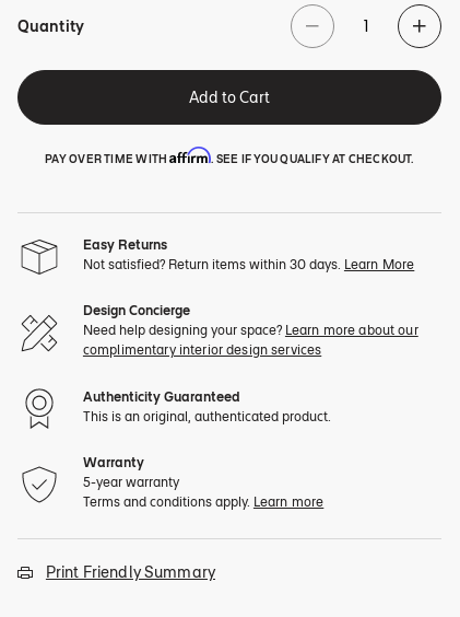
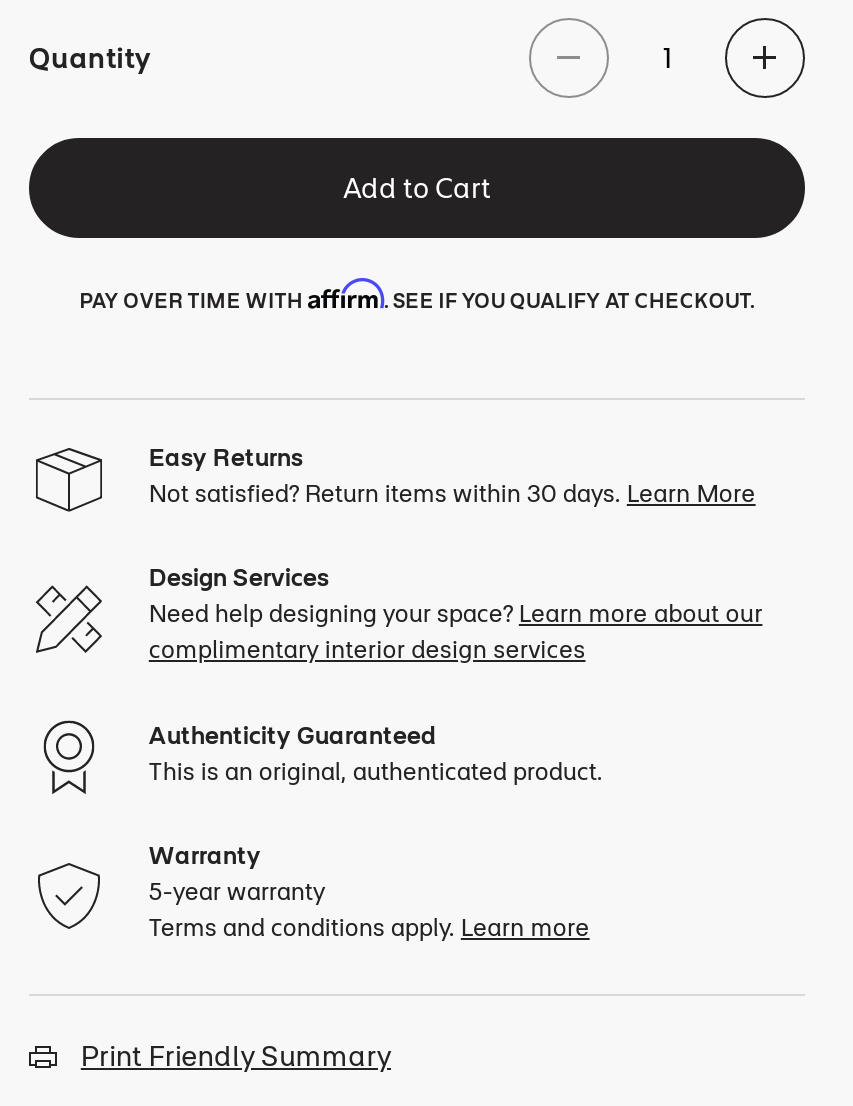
- Design Concierge
+ Design Services
